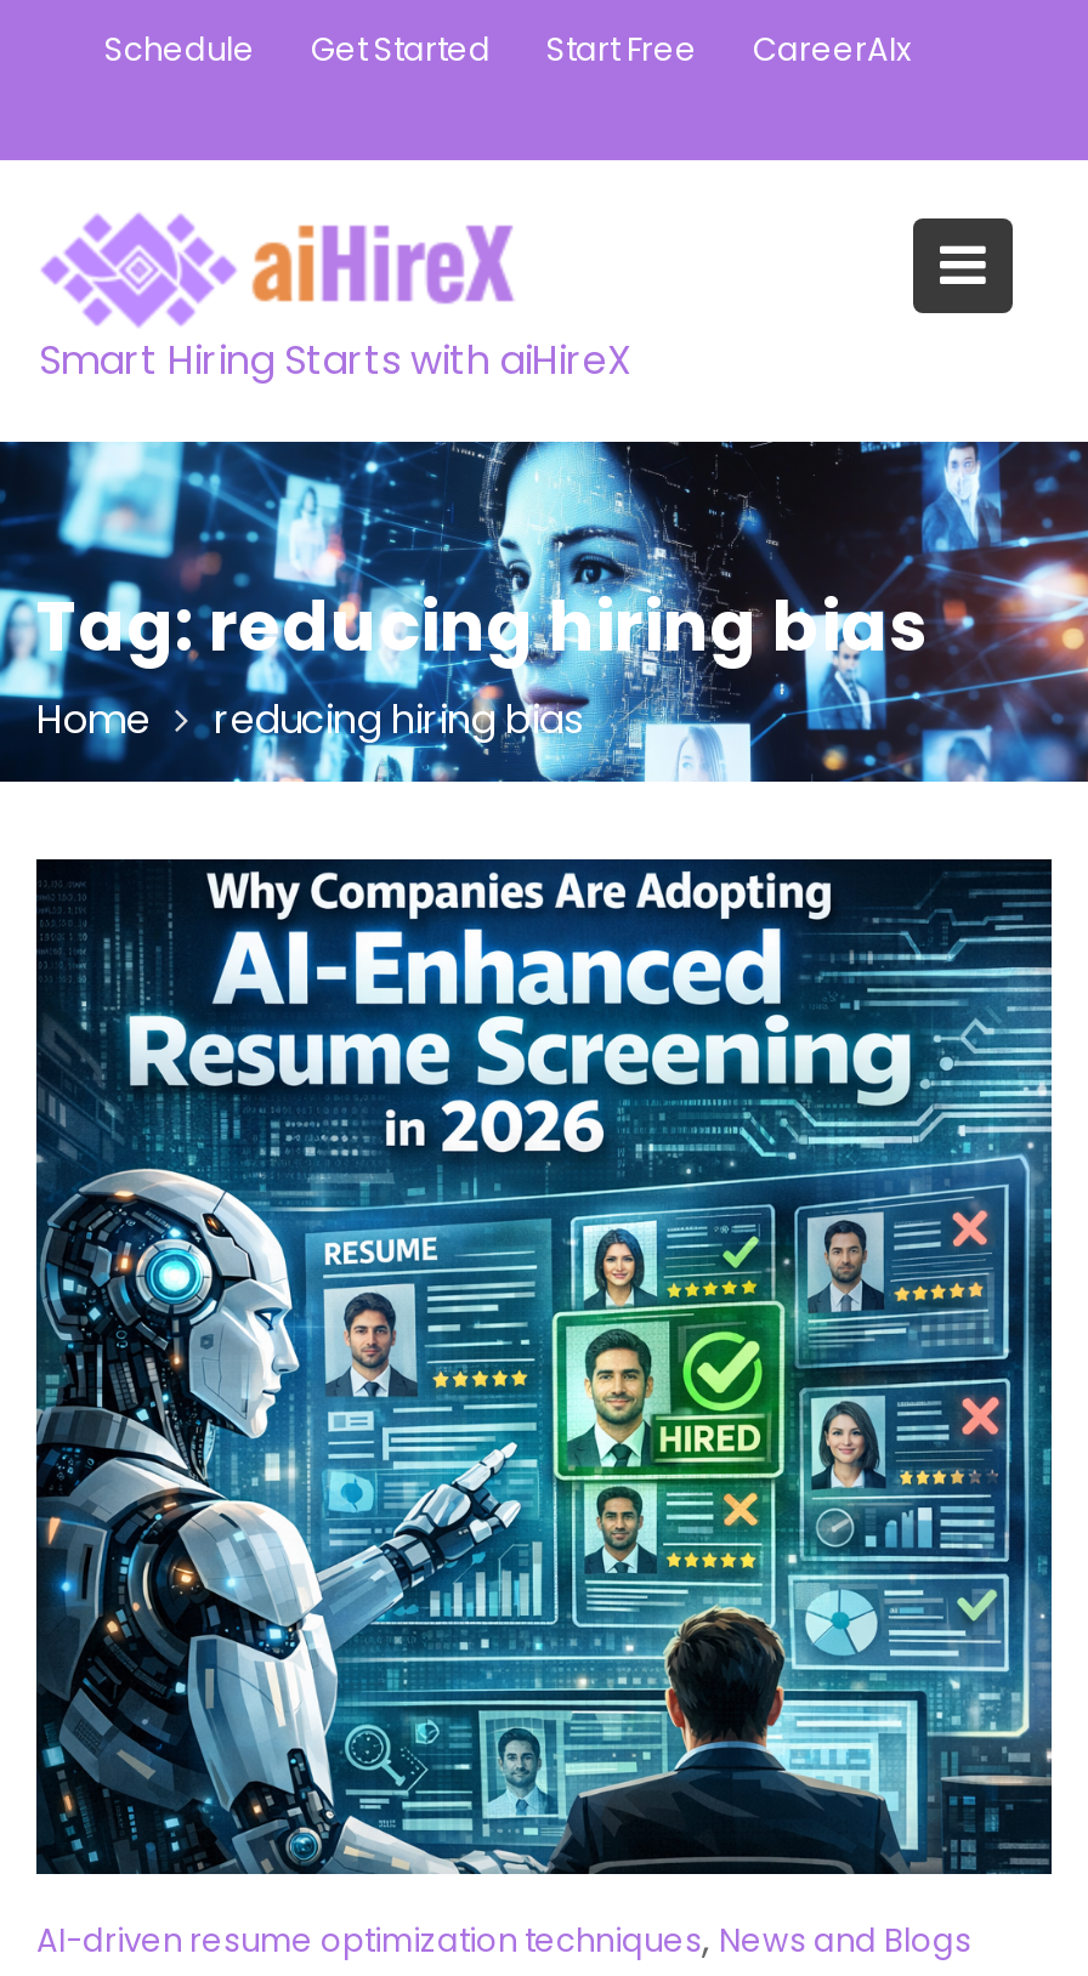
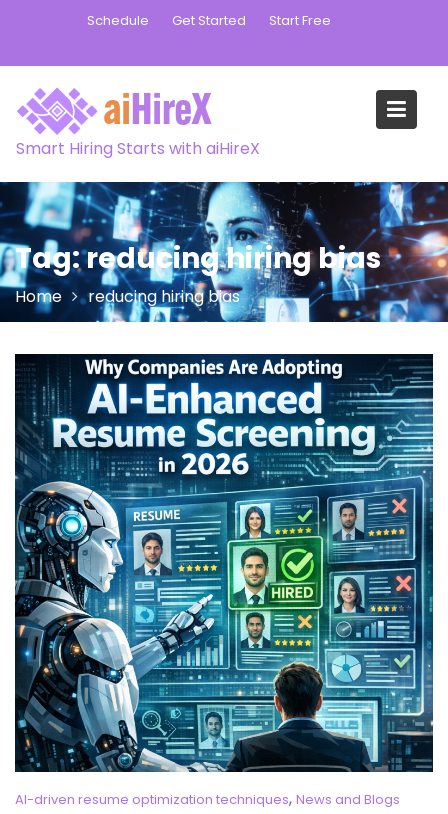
- CareerAIx
